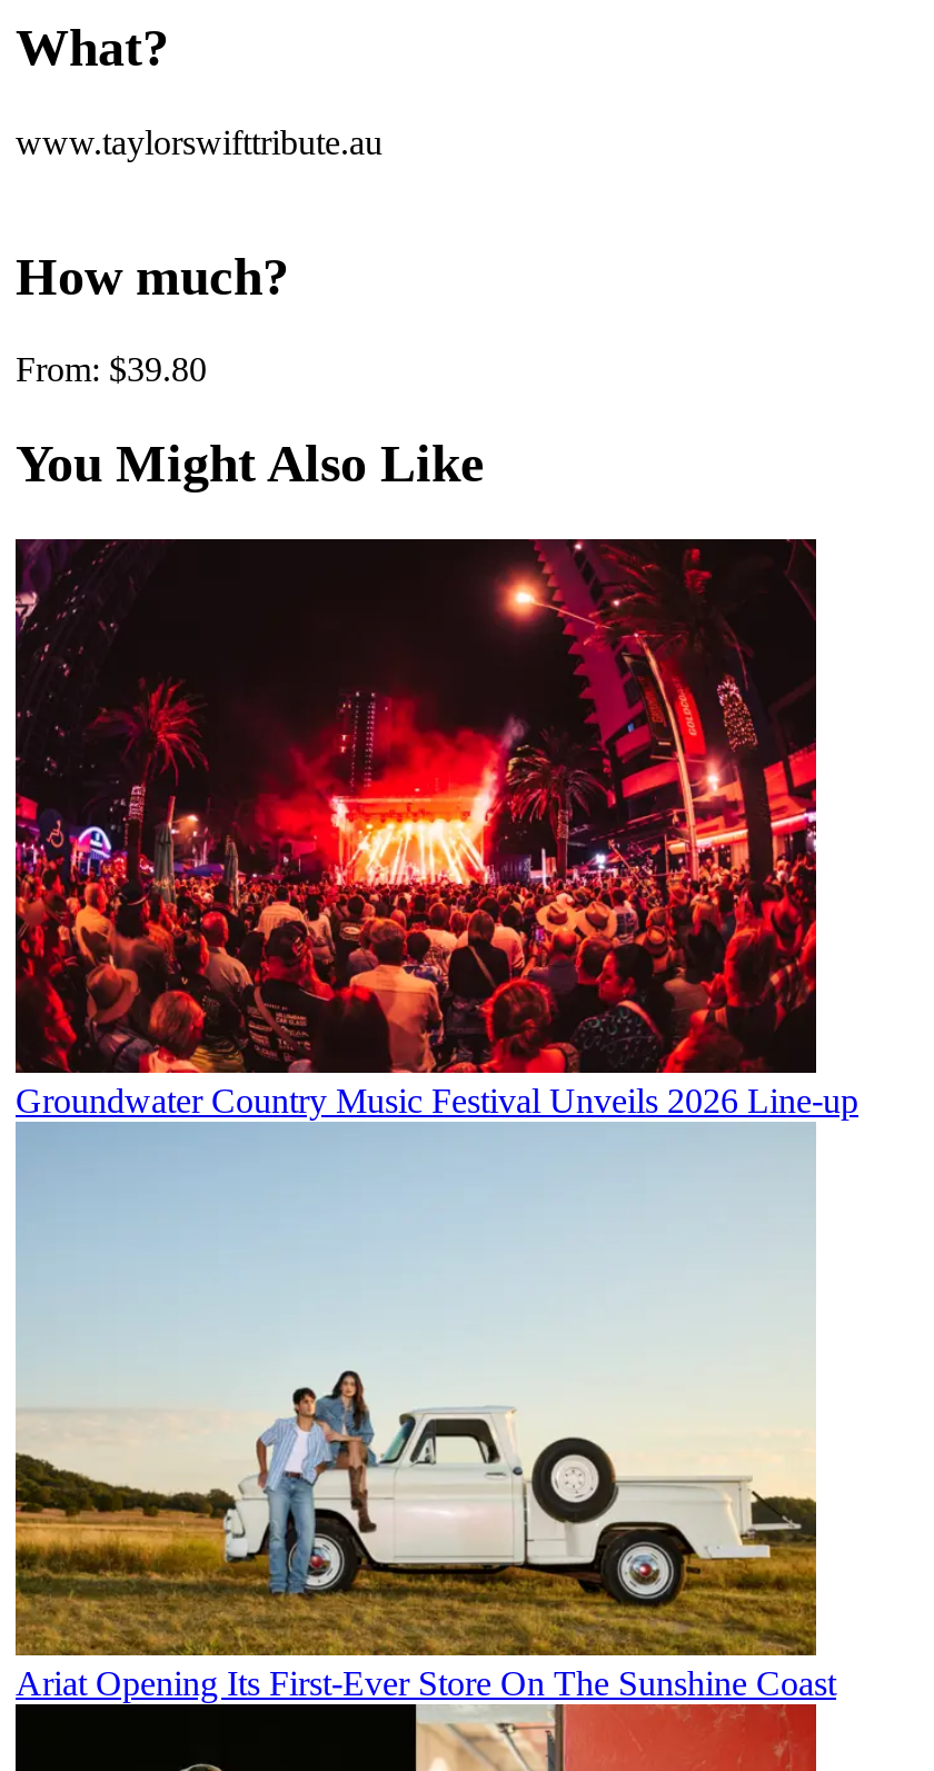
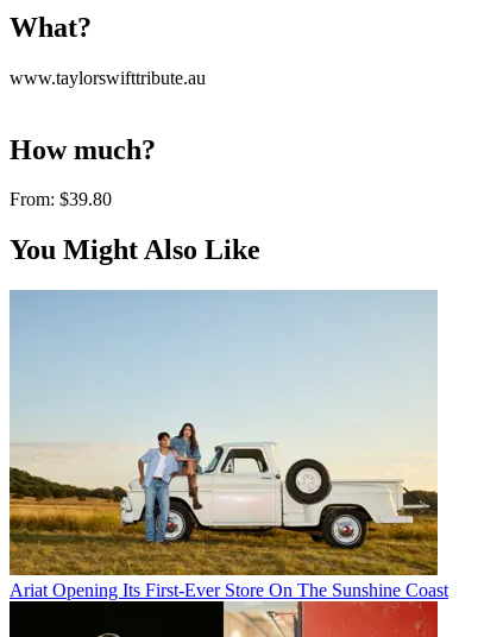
- [image]
- Groundwater Country Music Festival Unveils 2026 Line-up
